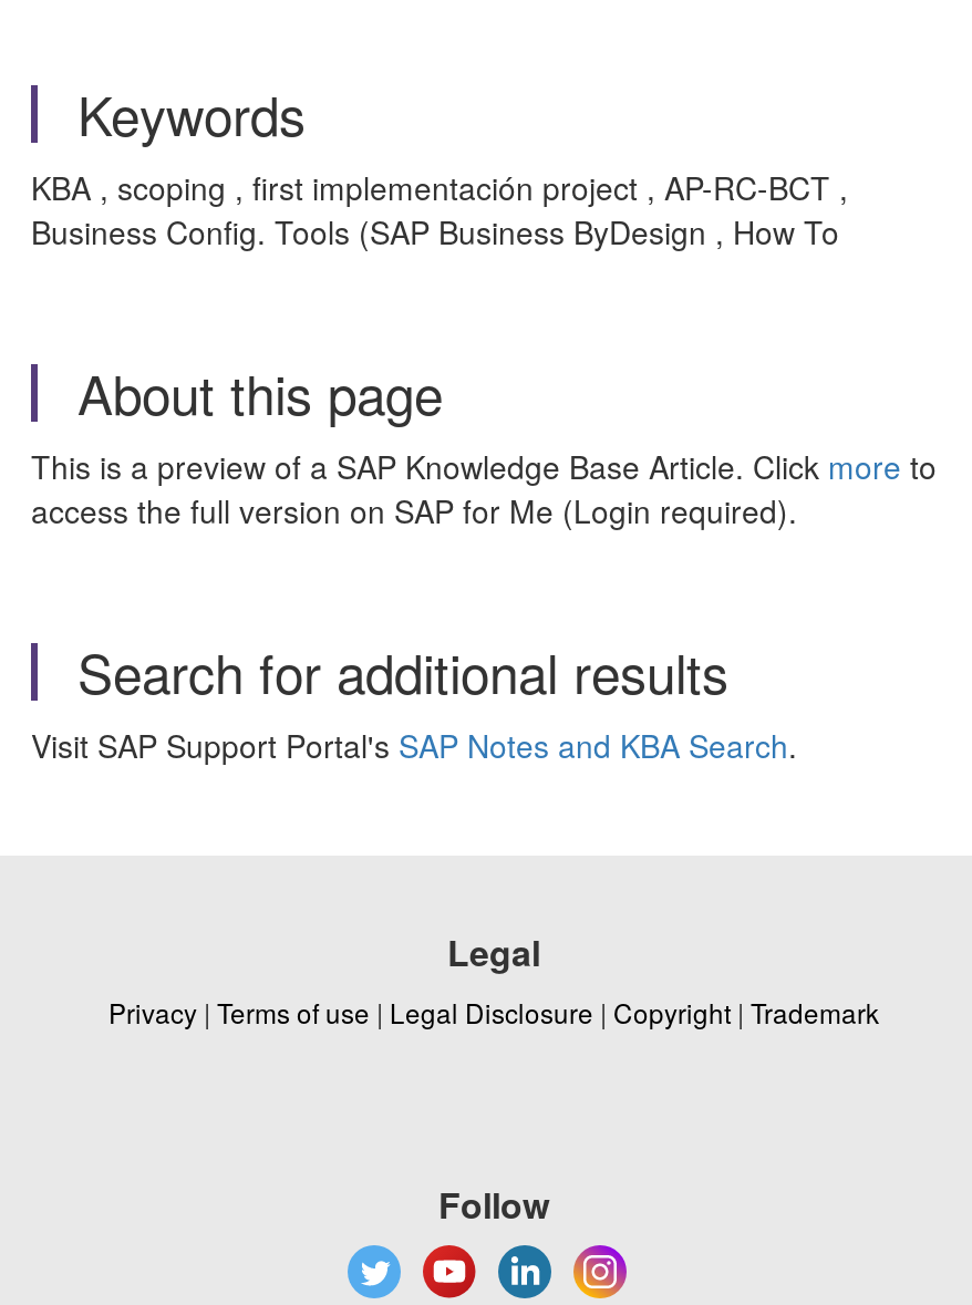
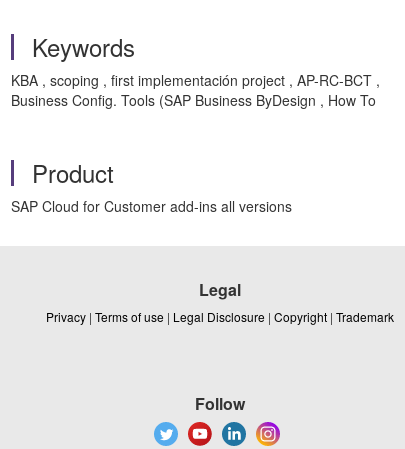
- About this page
- This is a preview of a SAP Knowledge Base Article. Click more to
- access the full version on SAP for Me (Login required).
- Search for additional results
- Visit SAP Support Portal's SAP Notes and KBA Search.
+ Product
+ SAP Cloud for Customer add-ins all versions
